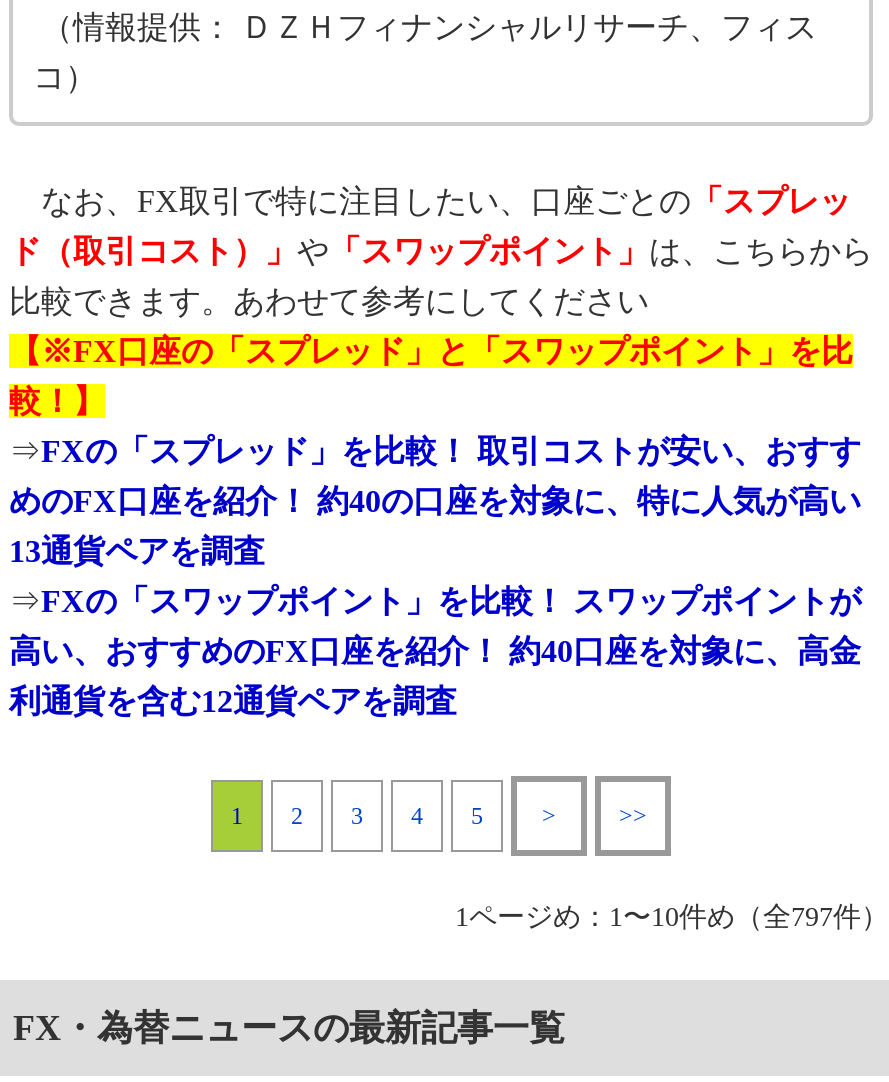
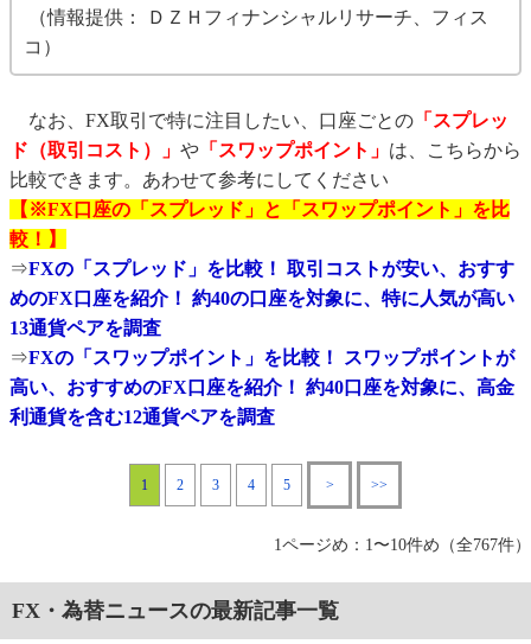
- 1ページめ：1〜10件め（全797件）
+ 1ページめ：1〜10件め（全767件）
